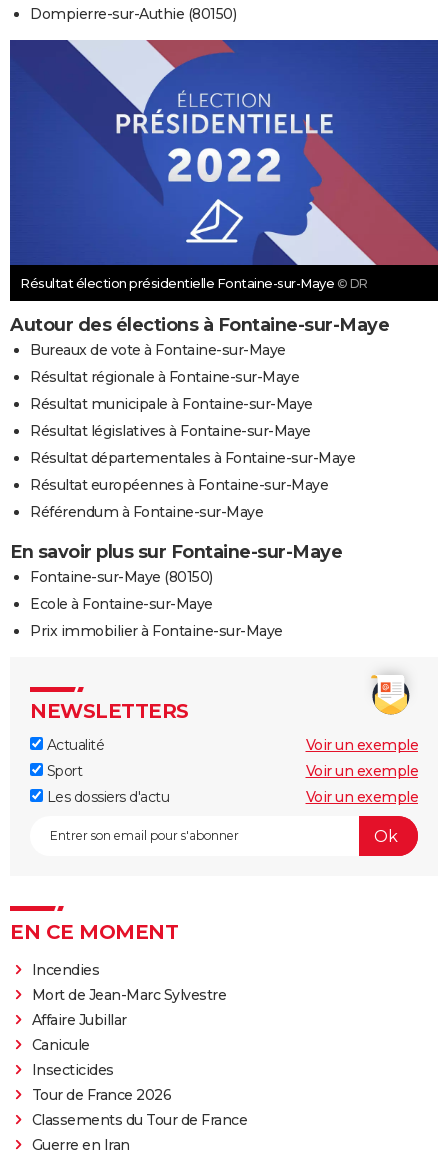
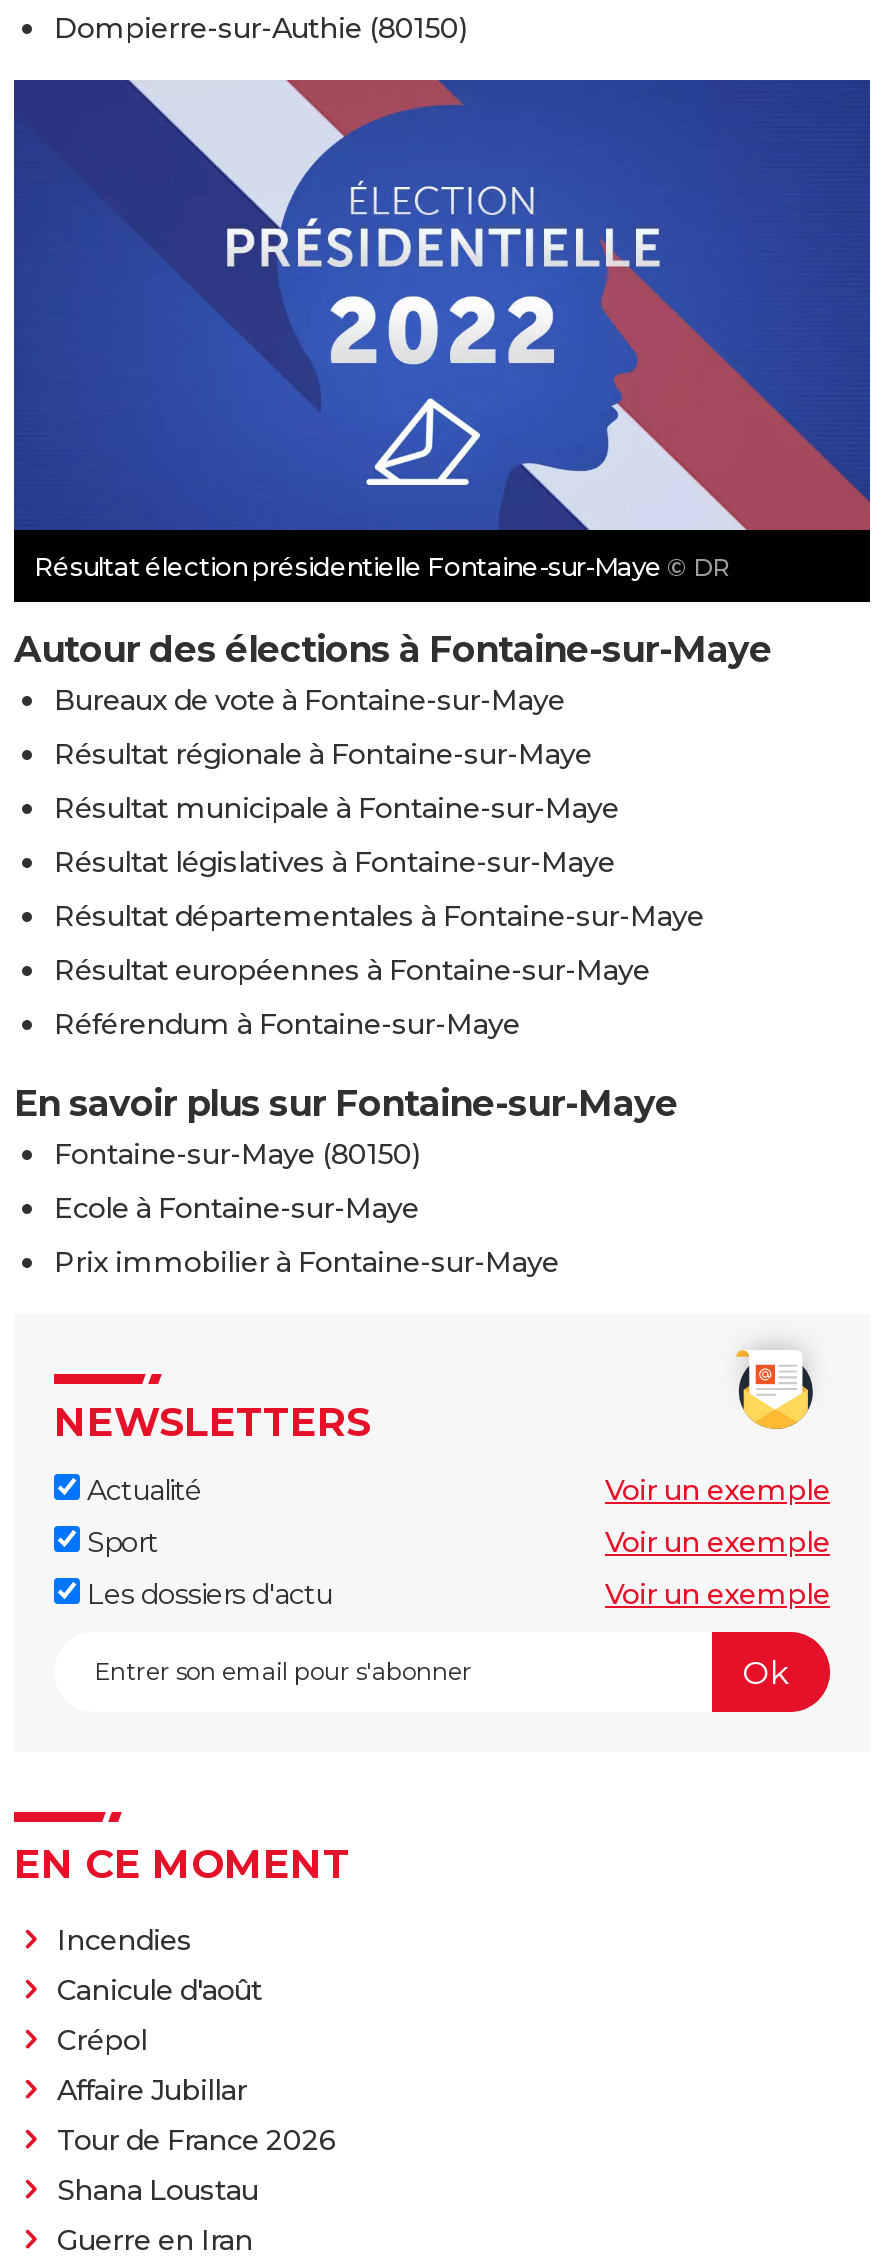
- Mort de Jean-Marc Sylvestre
+ Canicule d'août
+ Crépol

moved down: Affaire Jubillar

- Canicule
- Insecticides

- Classements du Tour de France
+ Shana Loustau
